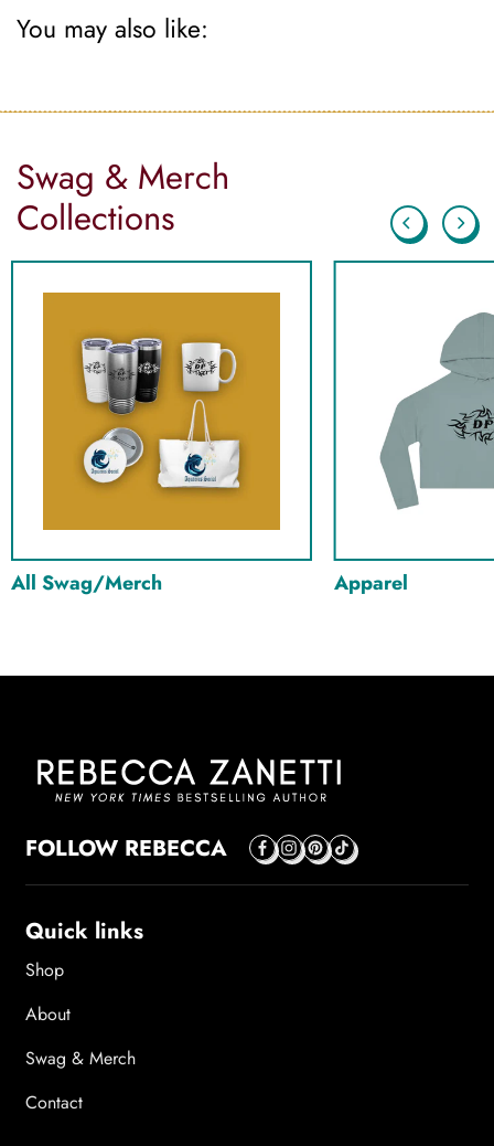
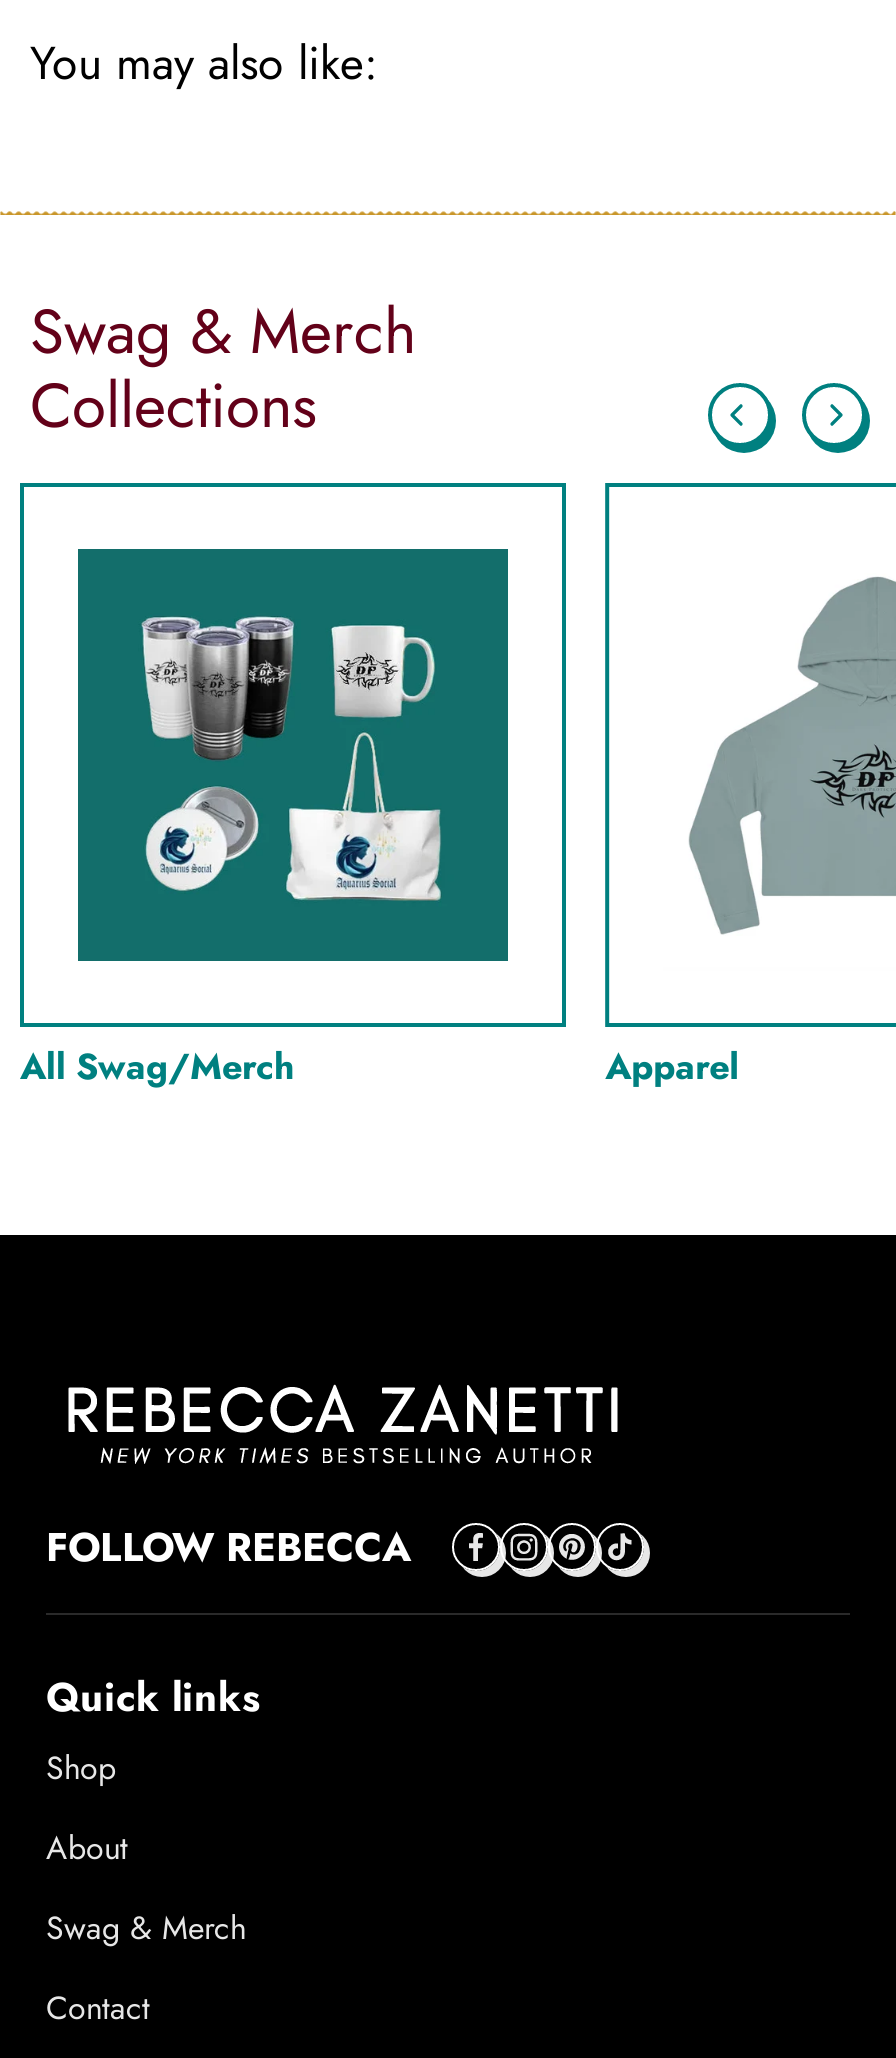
- [image]
+ [image]
